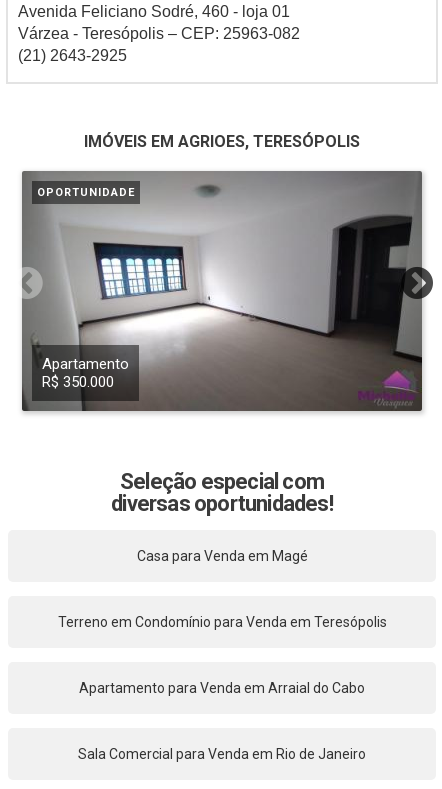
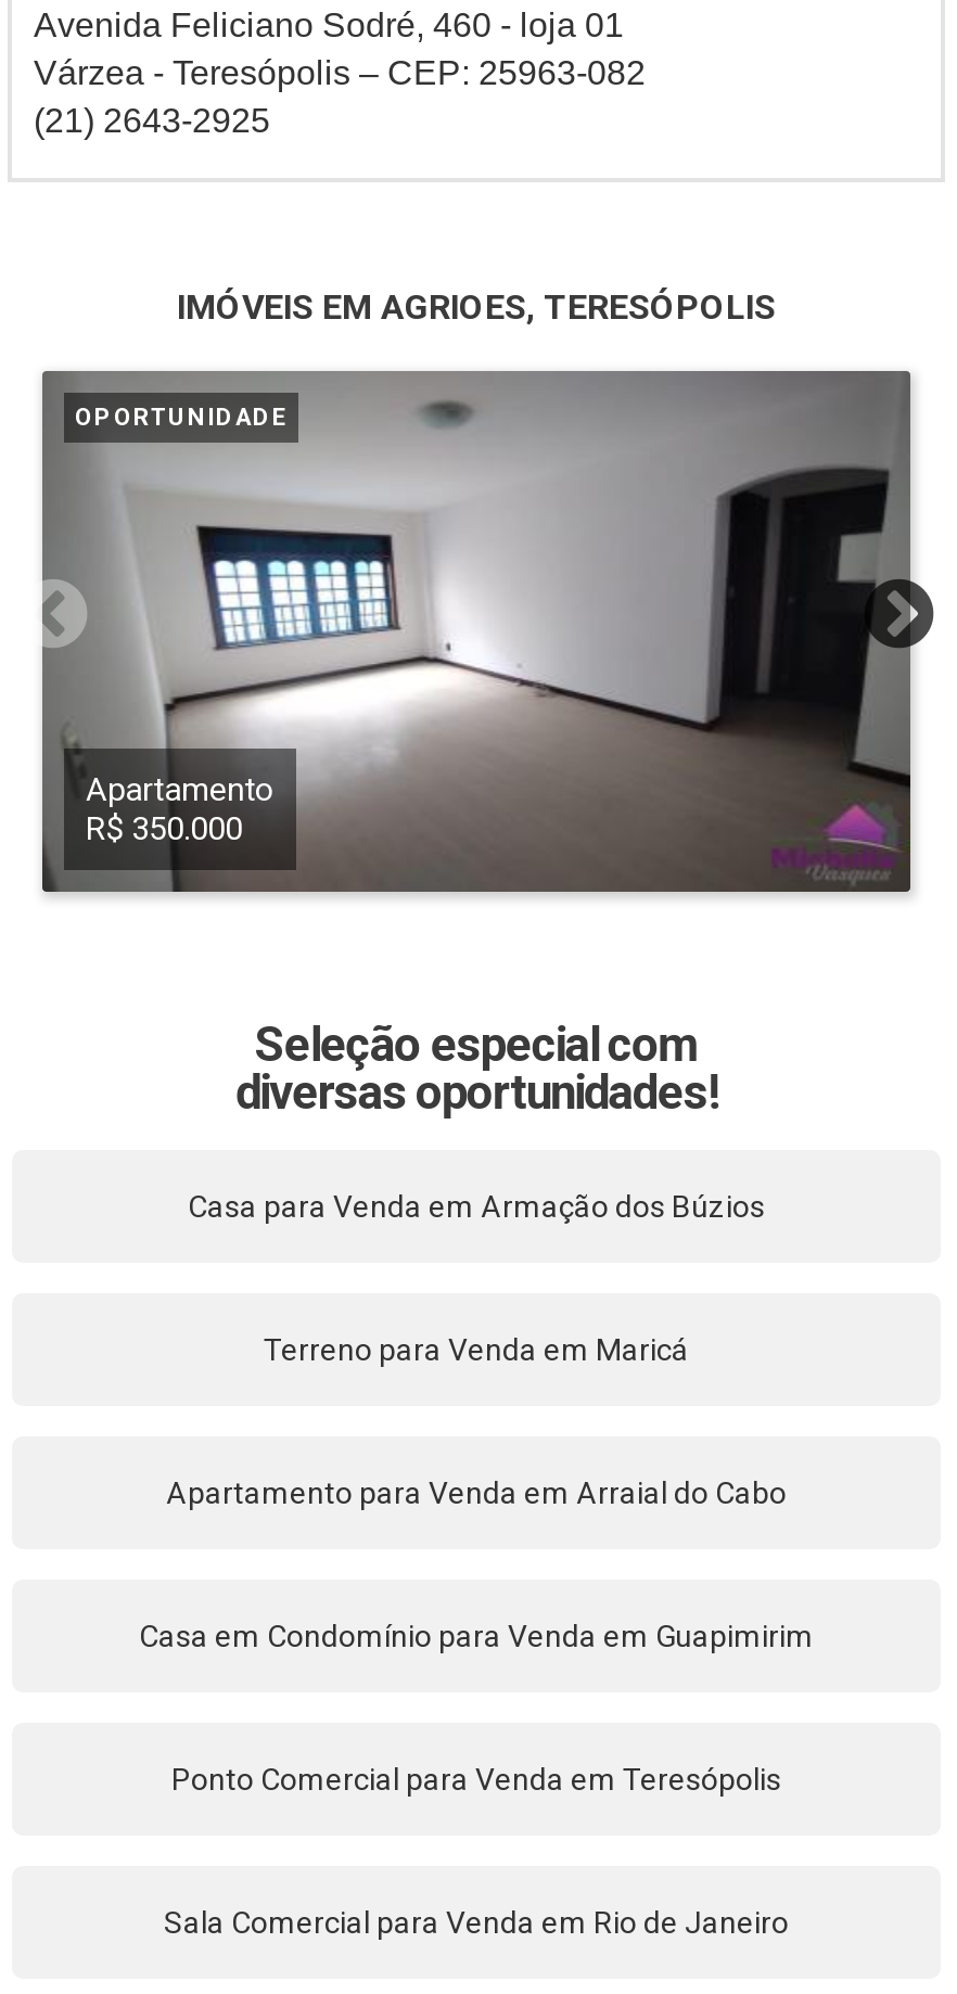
- Casa para Venda em Magé
+ Casa para Venda em Armação dos Búzios

- Terreno em Condomínio para Venda em Teresópolis
+ Terreno para Venda em Maricá

+ Casa em Condomínio para Venda em Guapimirim

+ Ponto Comercial para Venda em Teresópolis
